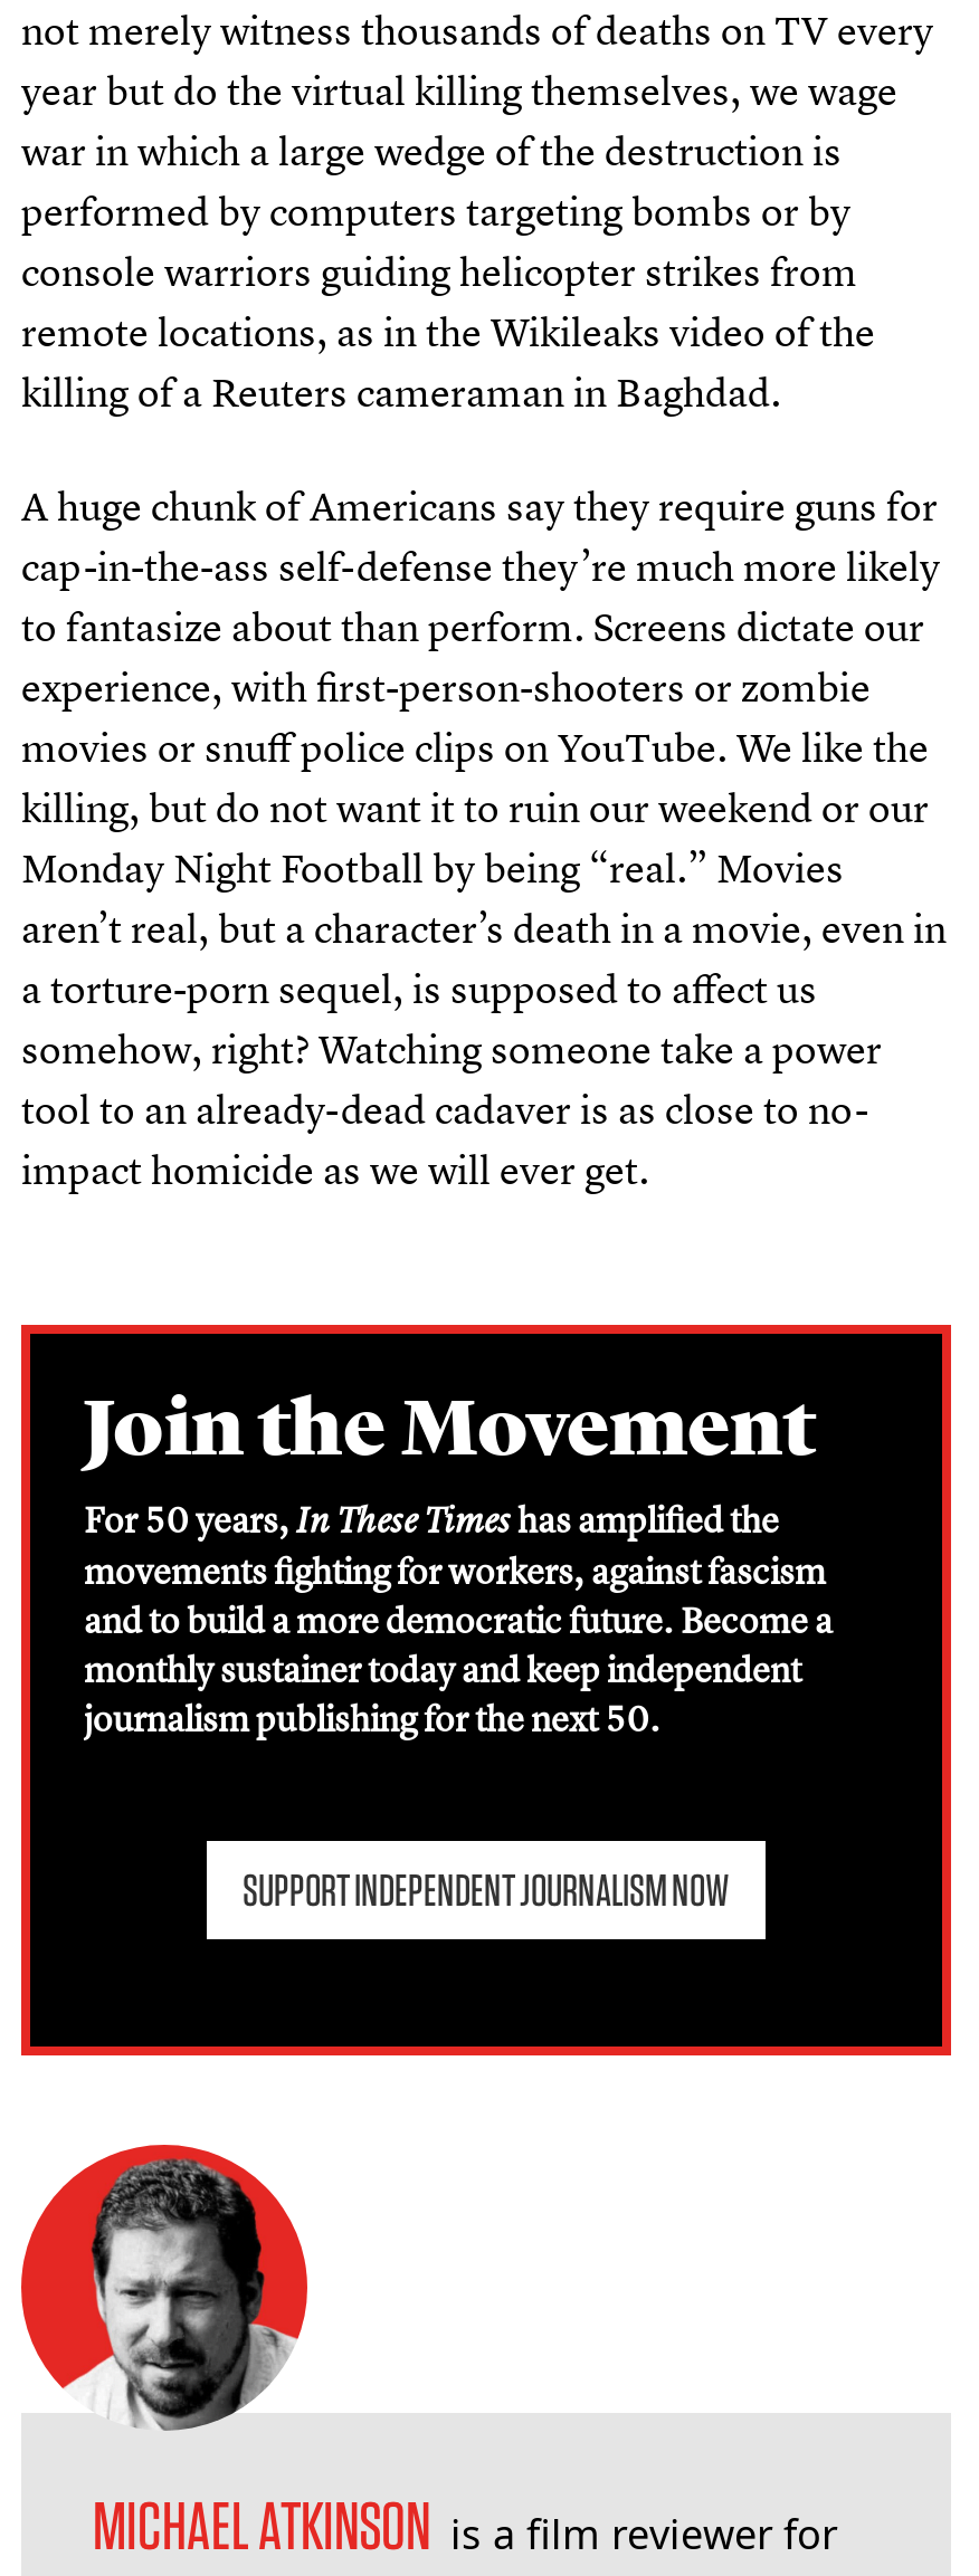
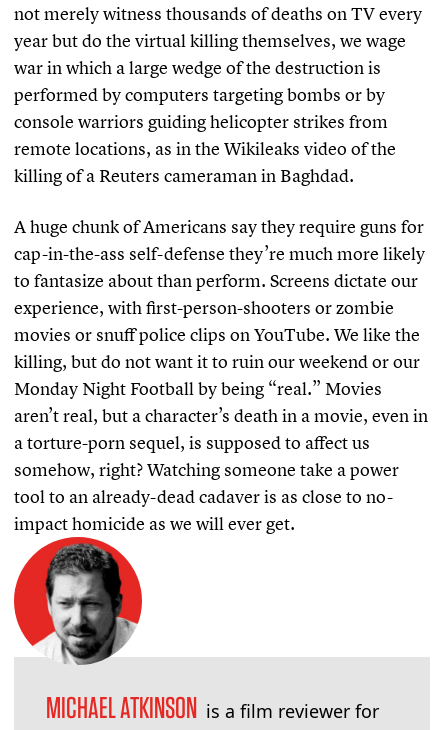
- [image]
- Join the Movement
- For 50 years,In These Timeshas amplified the
- movements fighting for workers, against fascism
- and to build a more democratic future. Become a
- monthly sustainer today and keep independent
- journalism publishing for the next 50.
- SUPPORT INDEPENDENT JOURNALISM NOW
